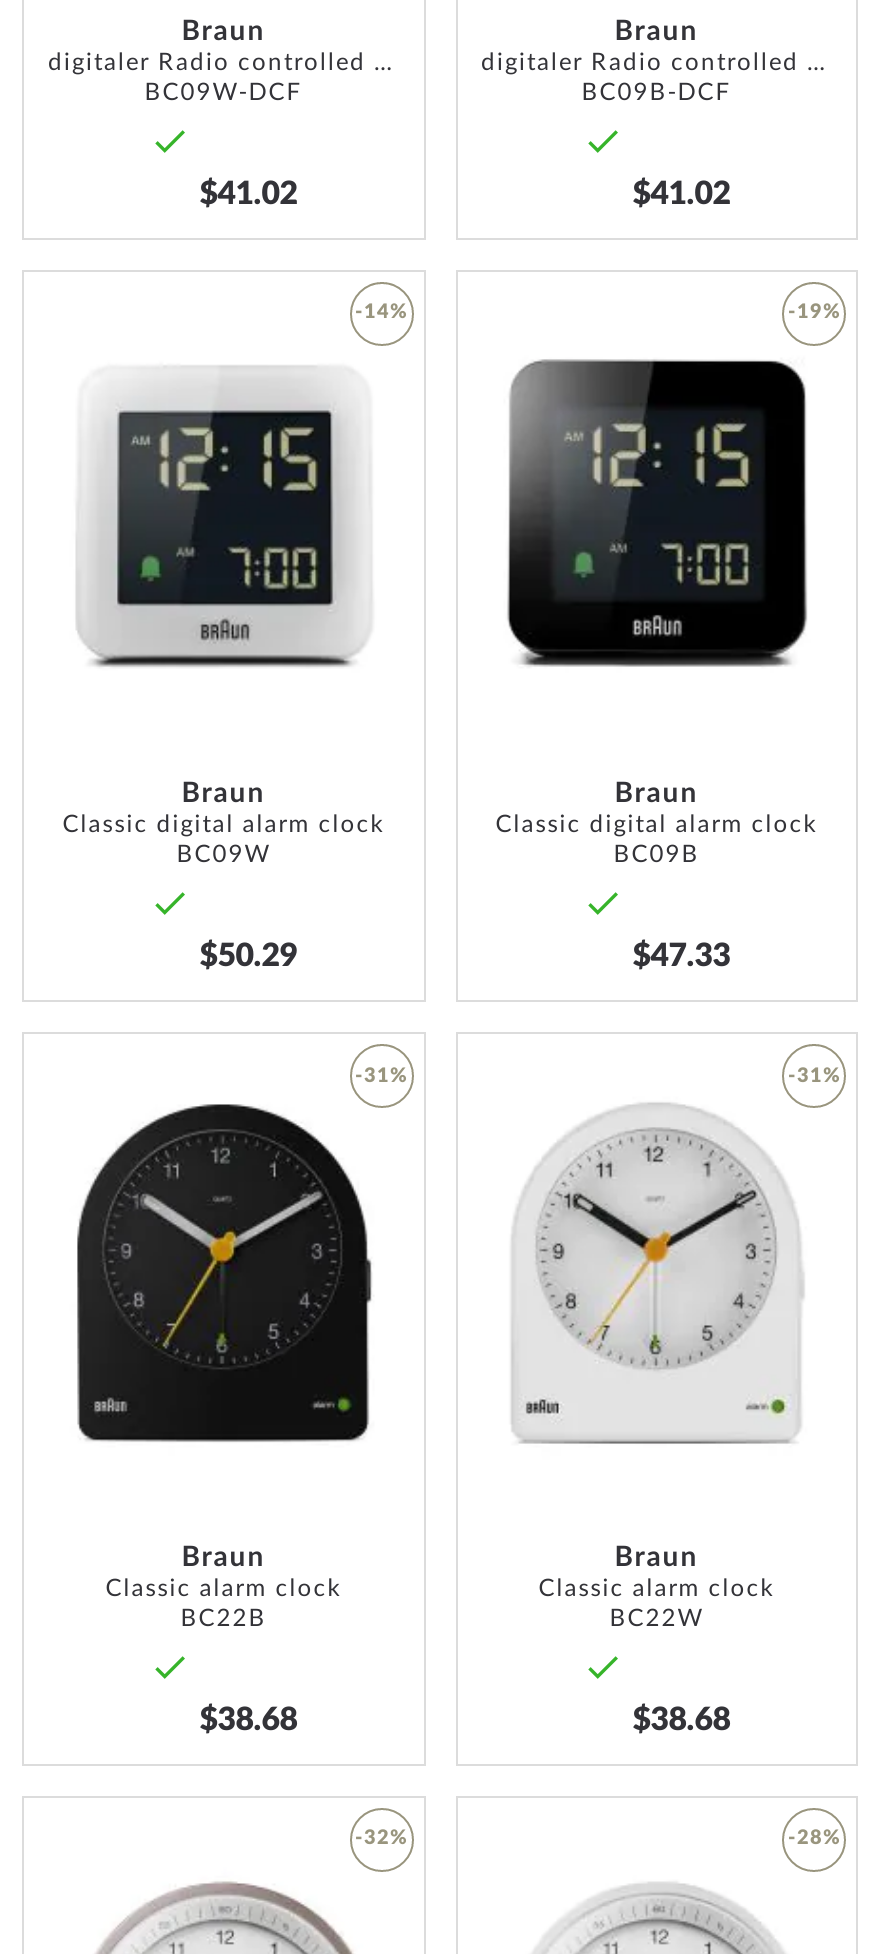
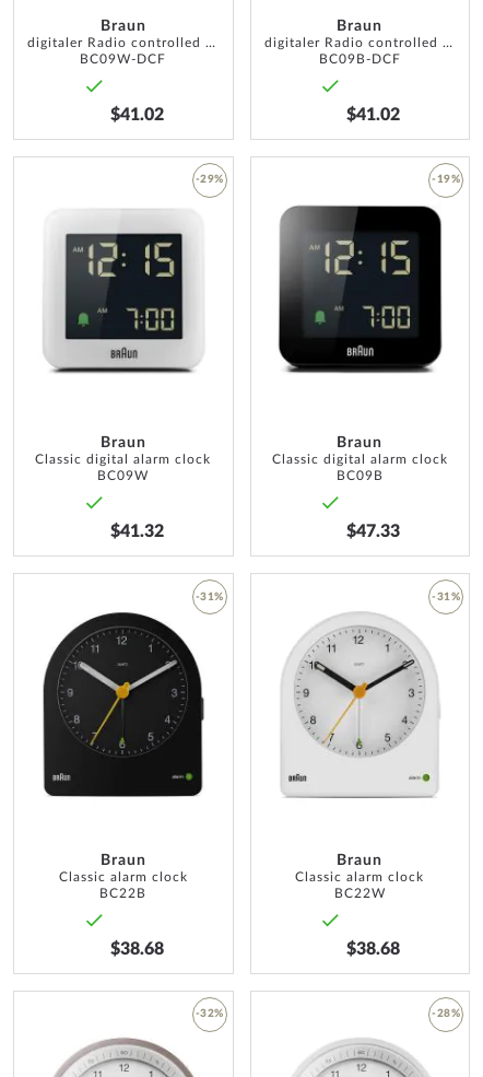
- -14%
+ -29%

- $50.29
+ $41.32
